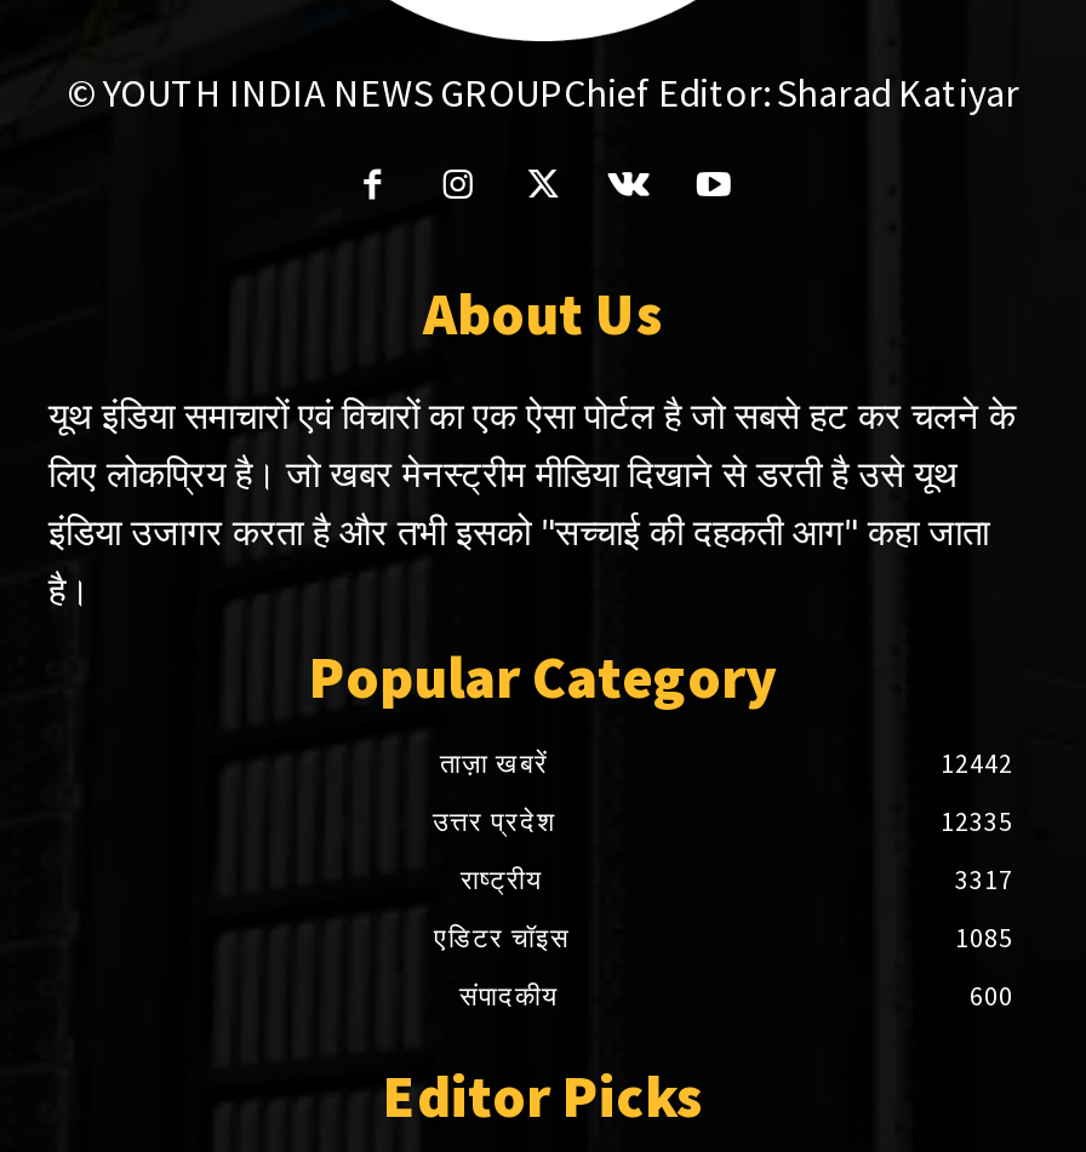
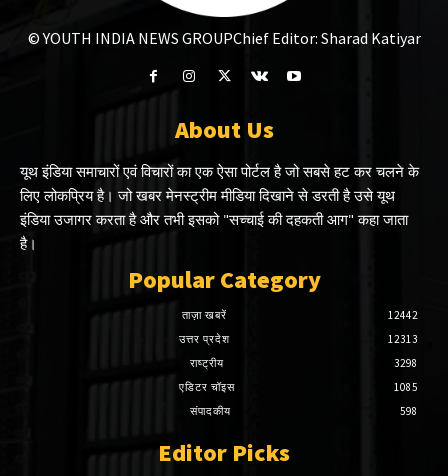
- 12335
+ 12313

- 3317
+ 3298

- 600
+ 598
